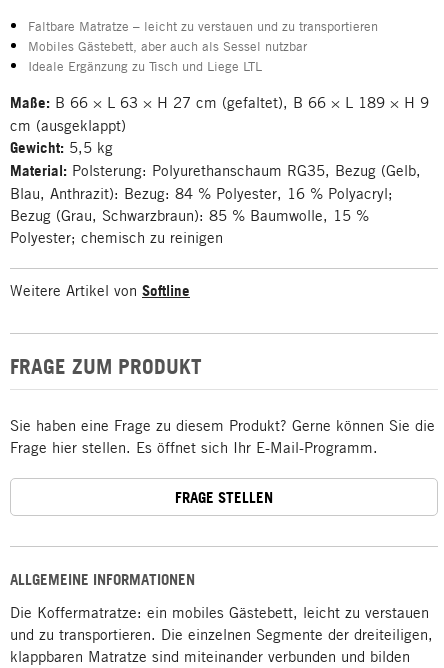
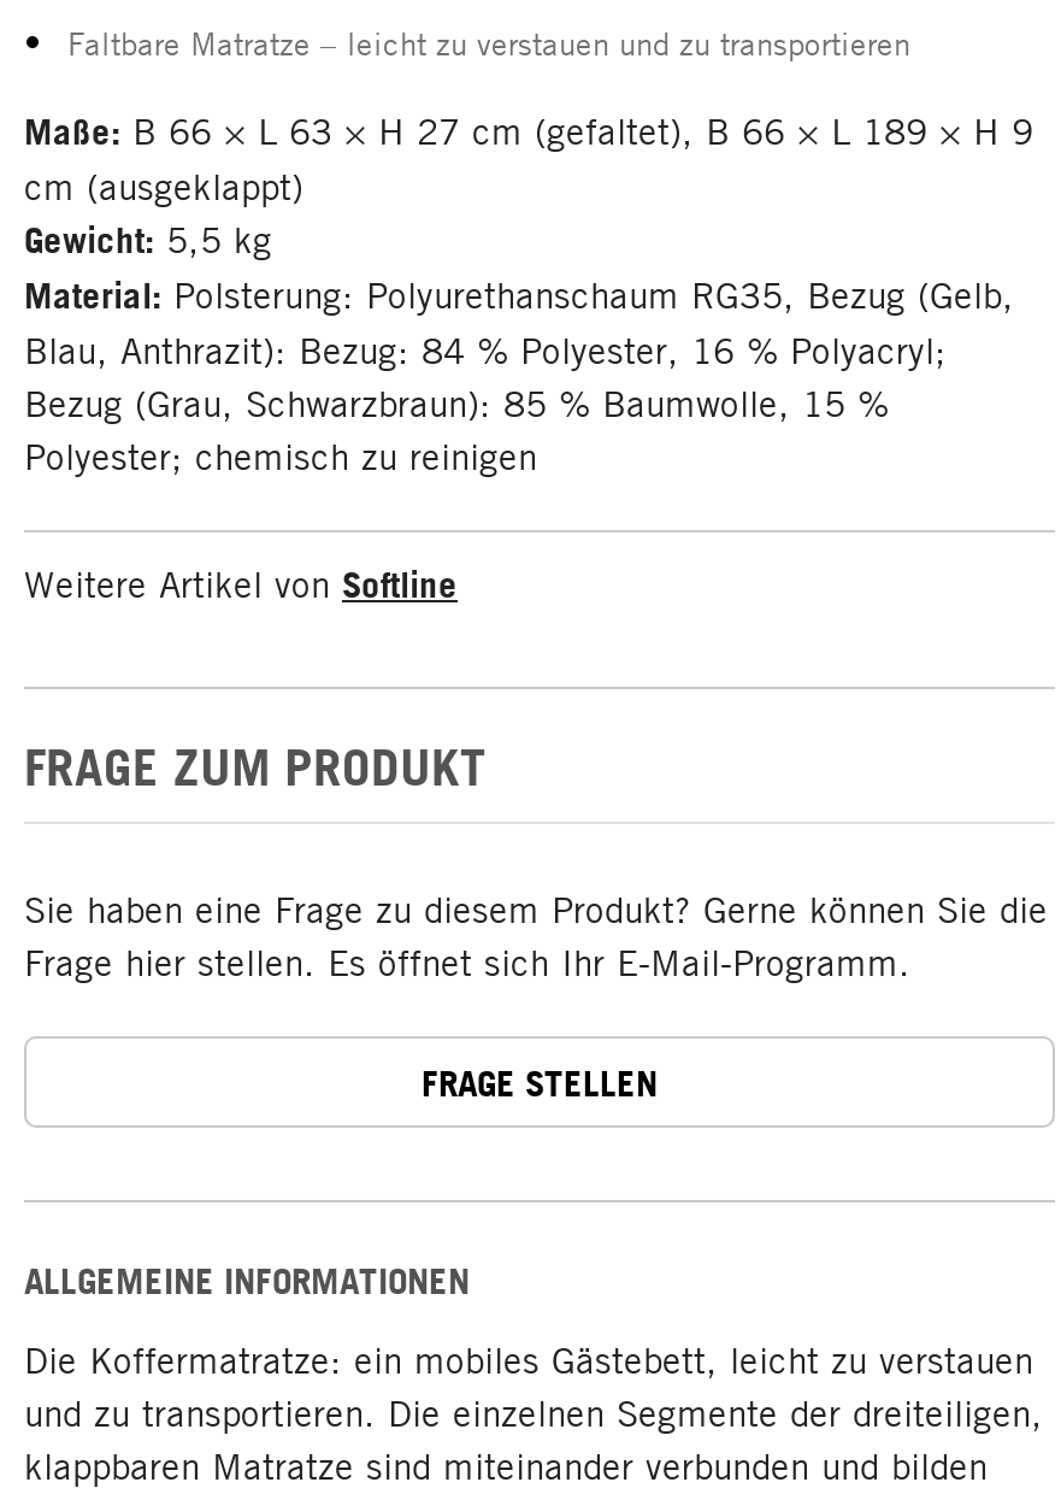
- Mobiles Gästebett, aber auch als Sessel nutzbar
- Ideale Ergänzung zu Tisch und Liege LTL
